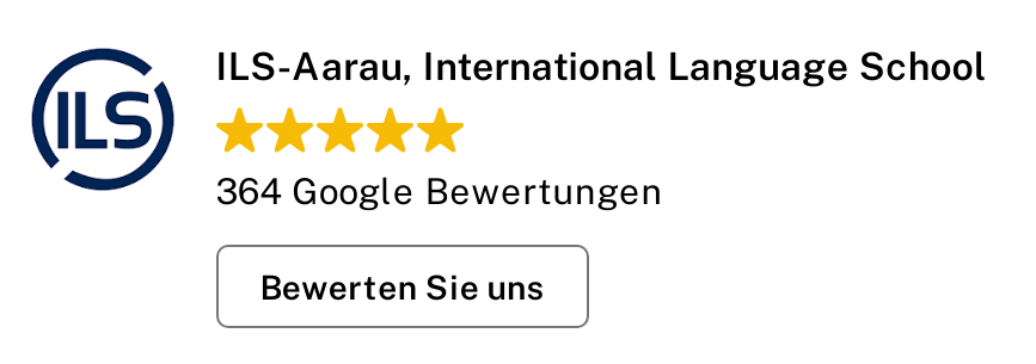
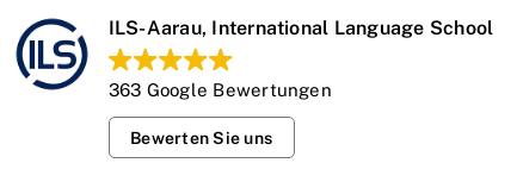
- 364 Google Bewertungen
+ 363 Google Bewertungen
